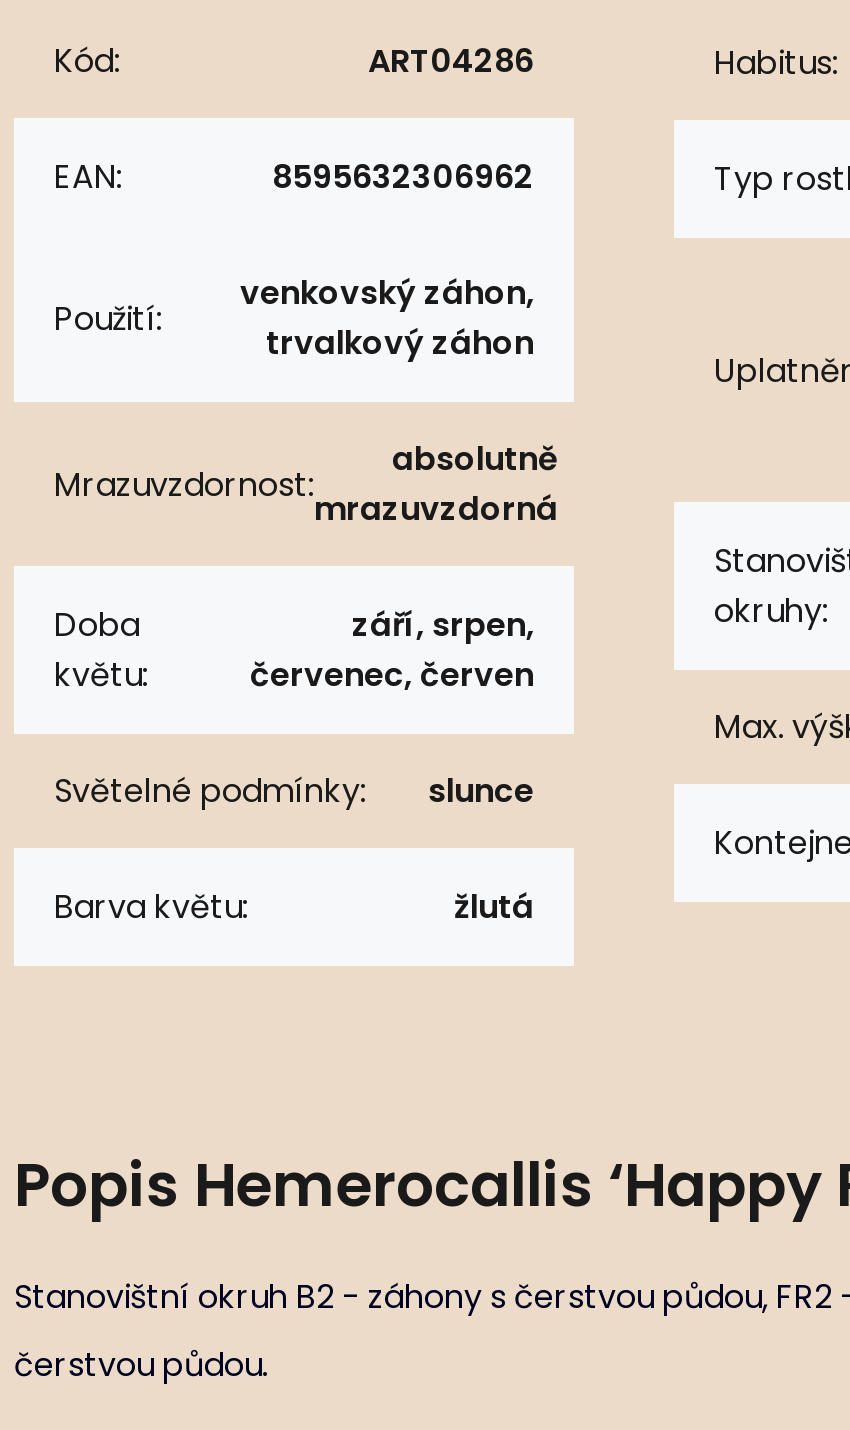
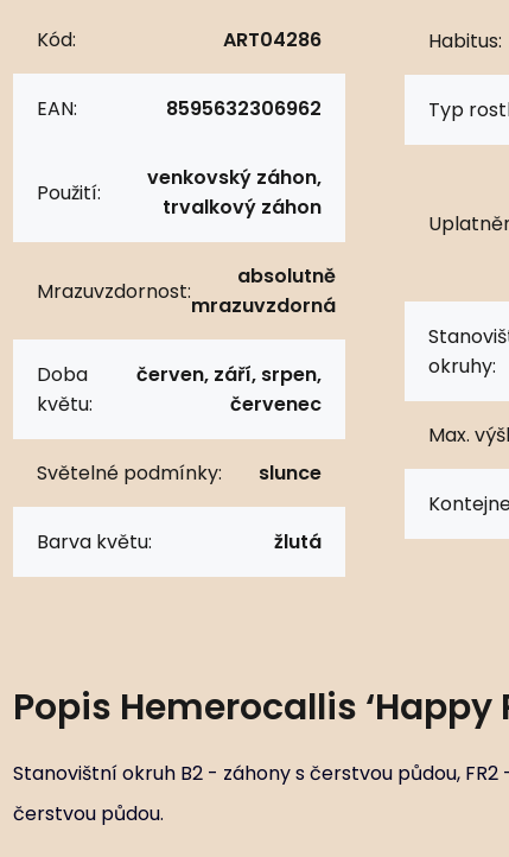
- září, srpen,
- červenec, červen
+ červen, září, srpen,
+ červenec
